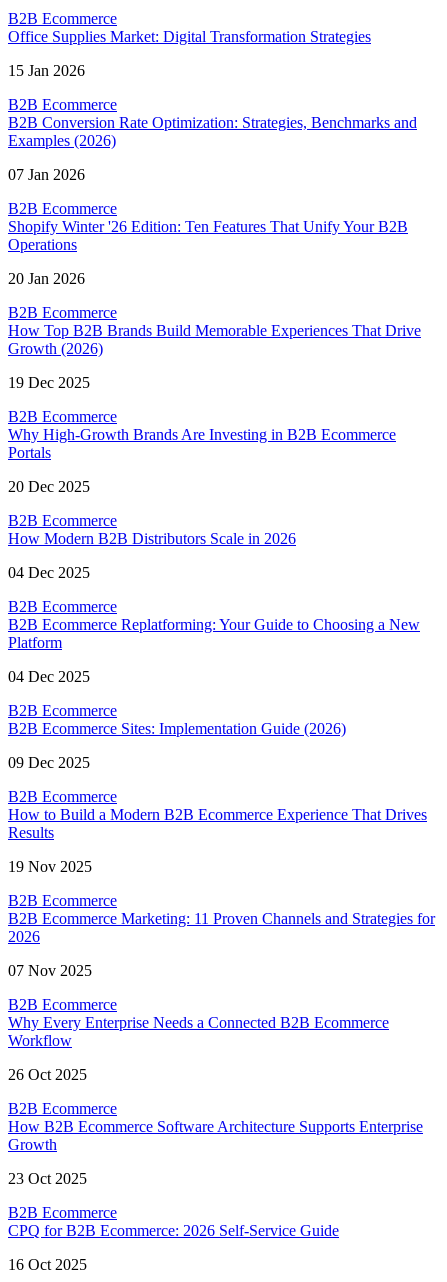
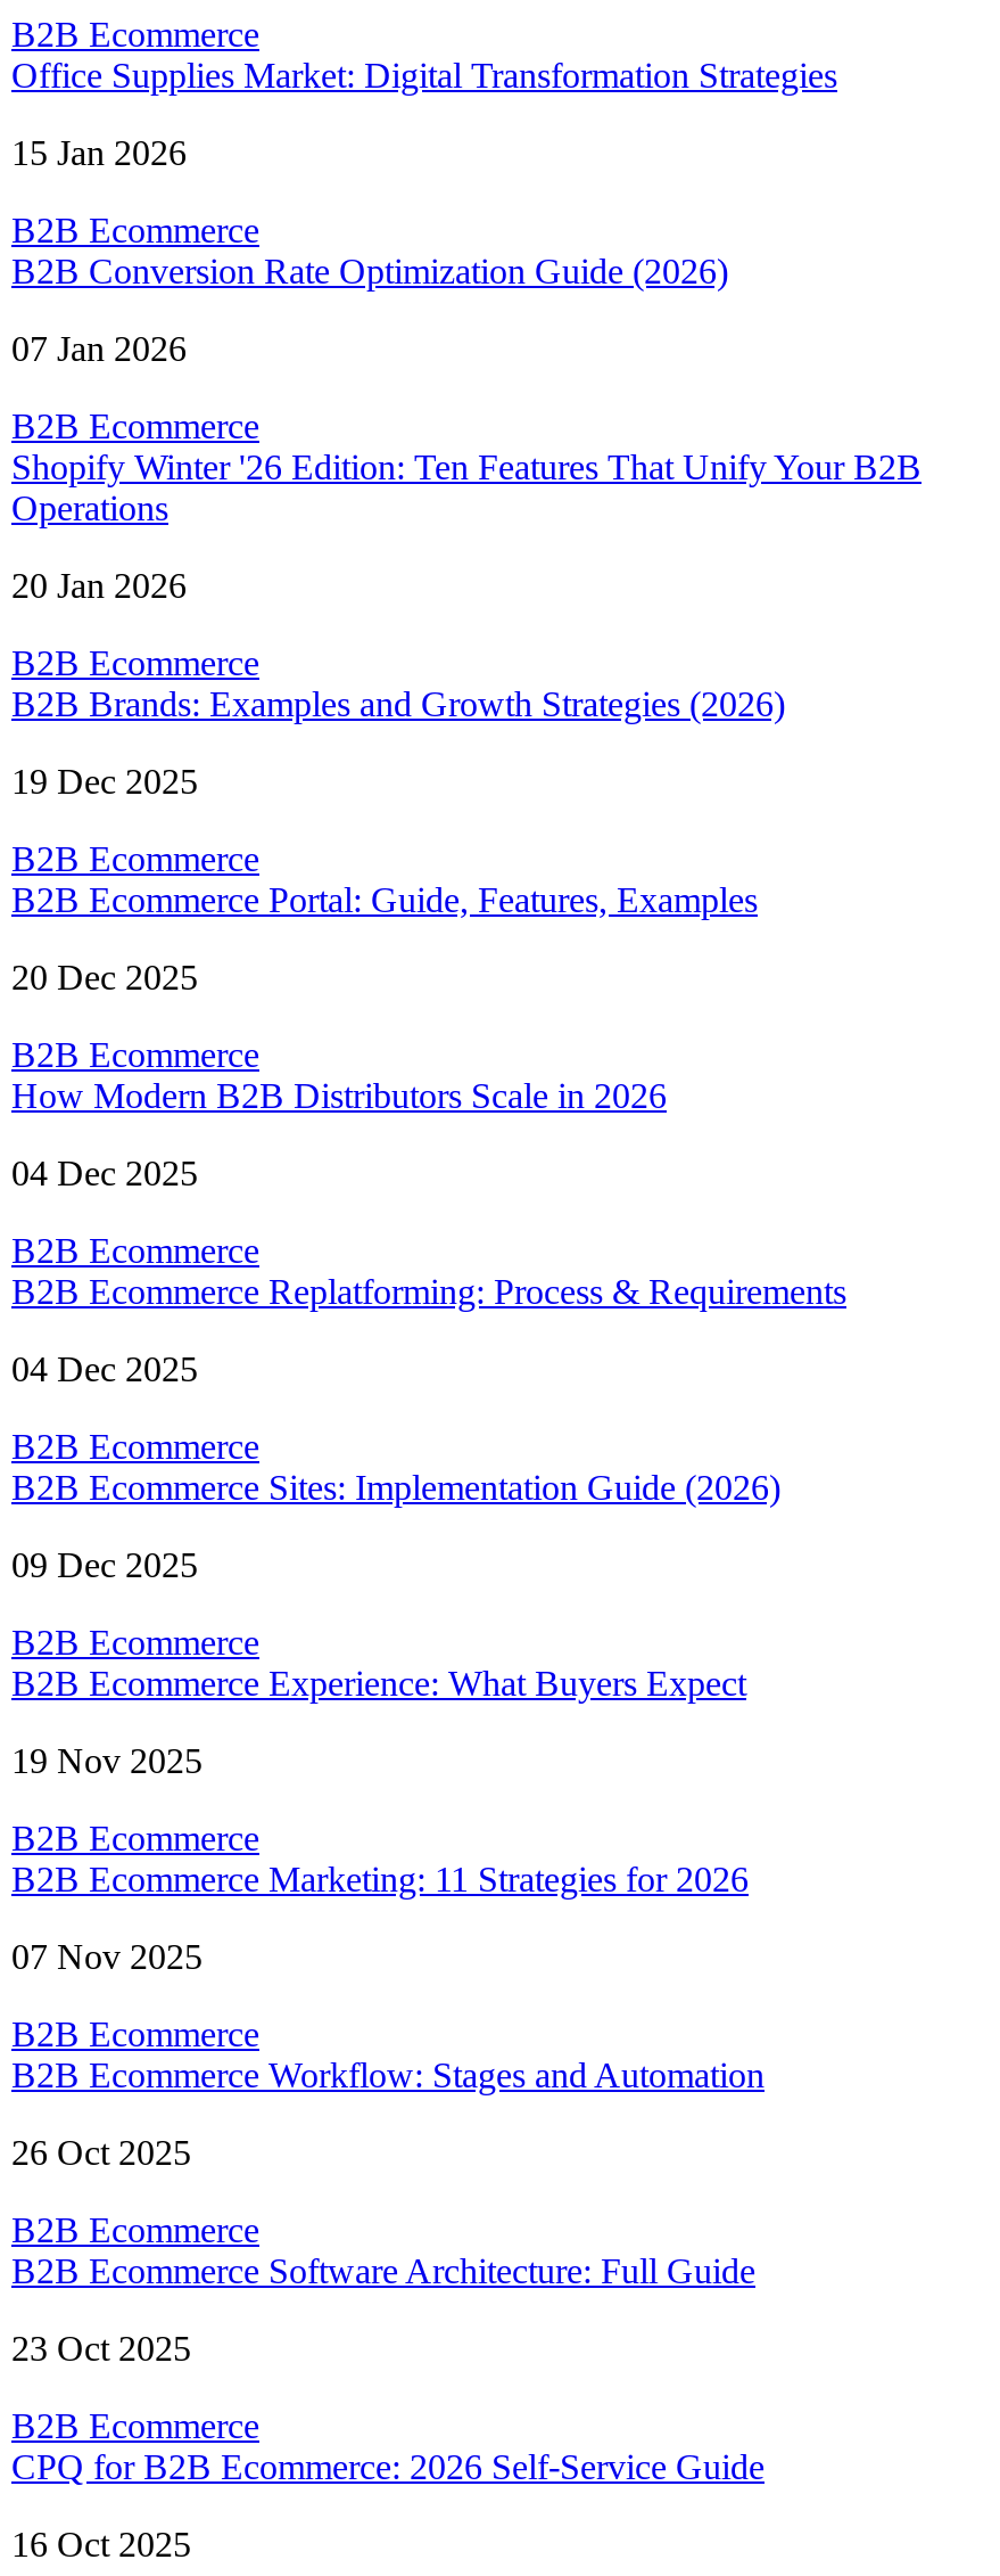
- B2B Conversion Rate Optimization: Strategies, Benchmarks and
- Examples (2026)
+ B2B Conversion Rate Optimization Guide (2026)

- How Top B2B Brands Build Memorable Experiences That Drive
- Growth (2026)
+ B2B Brands: Examples and Growth Strategies (2026)

- Why High-Growth Brands Are Investing in B2B Ecommerce
- Portals
+ B2B Ecommerce Portal: Guide, Features, Examples

- B2B Ecommerce Replatforming: Your Guide to Choosing a New
- Platform
+ B2B Ecommerce Replatforming: Process & Requirements

- How to Build a Modern B2B Ecommerce Experience That Drives
- Results
+ B2B Ecommerce Experience: What Buyers Expect

- B2B Ecommerce Marketing: 11 Proven Channels and Strategies for
- 2026
+ B2B Ecommerce Marketing: 11 Strategies for 2026

- Why Every Enterprise Needs a Connected B2B Ecommerce
- Workflow
+ B2B Ecommerce Workflow: Stages and Automation

- How B2B Ecommerce Software Architecture Supports Enterprise
- Growth
+ B2B Ecommerce Software Architecture: Full Guide
